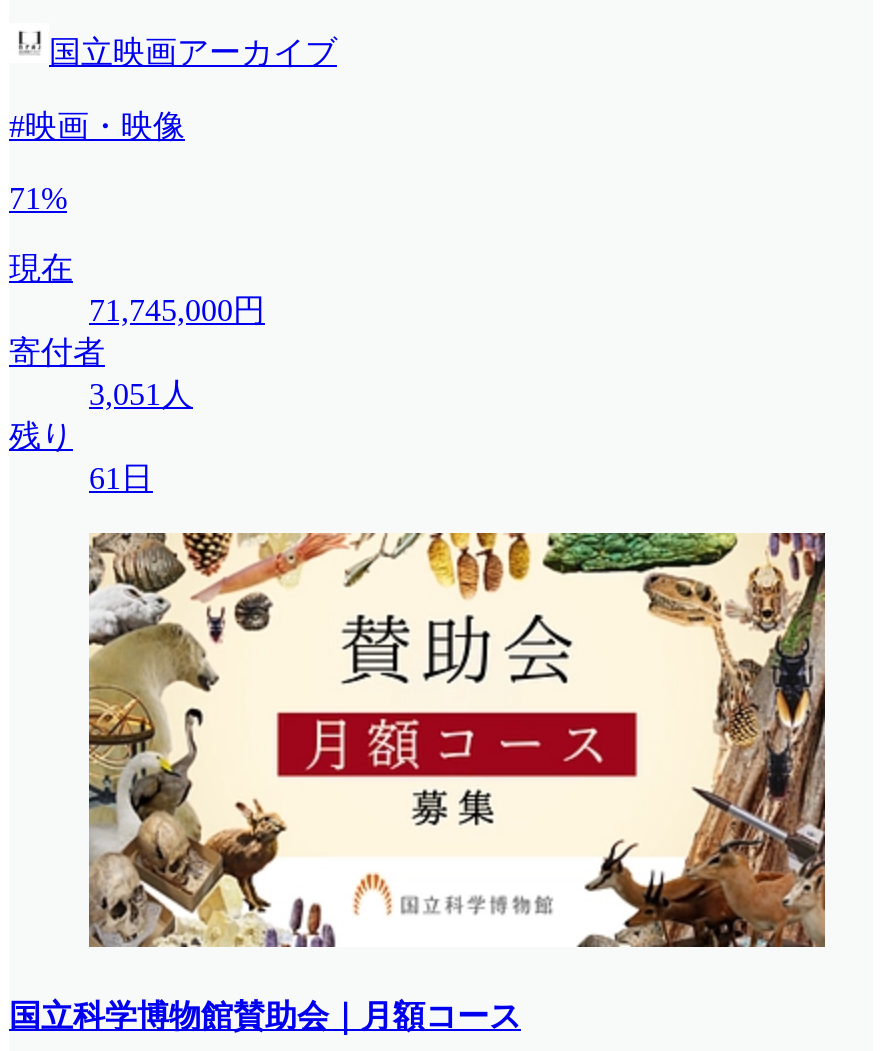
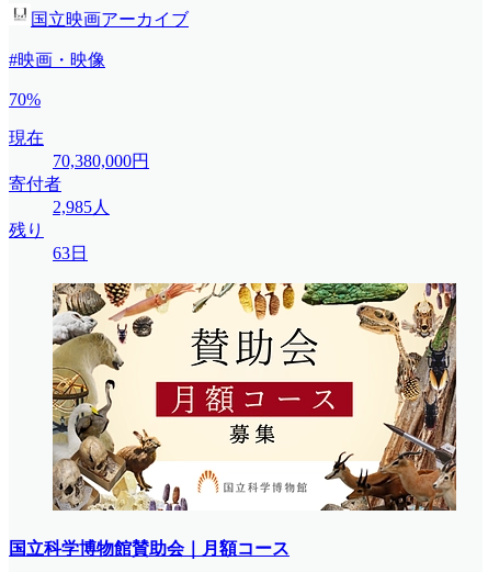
- 71%
+ 70%

- 71,745,000円
+ 70,380,000円

- 3,051人
+ 2,985人

- 61日
+ 63日
